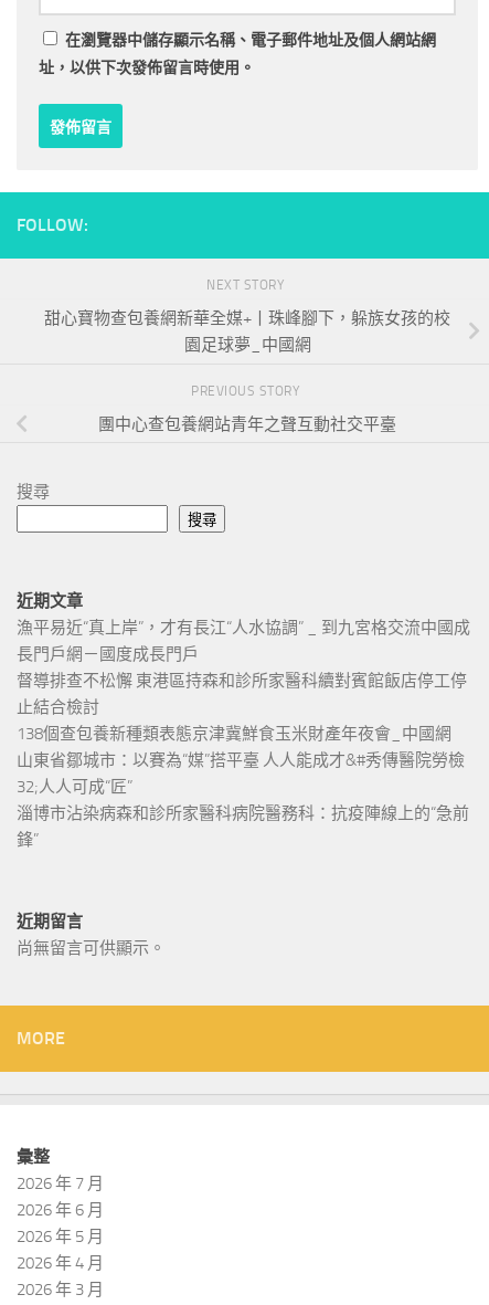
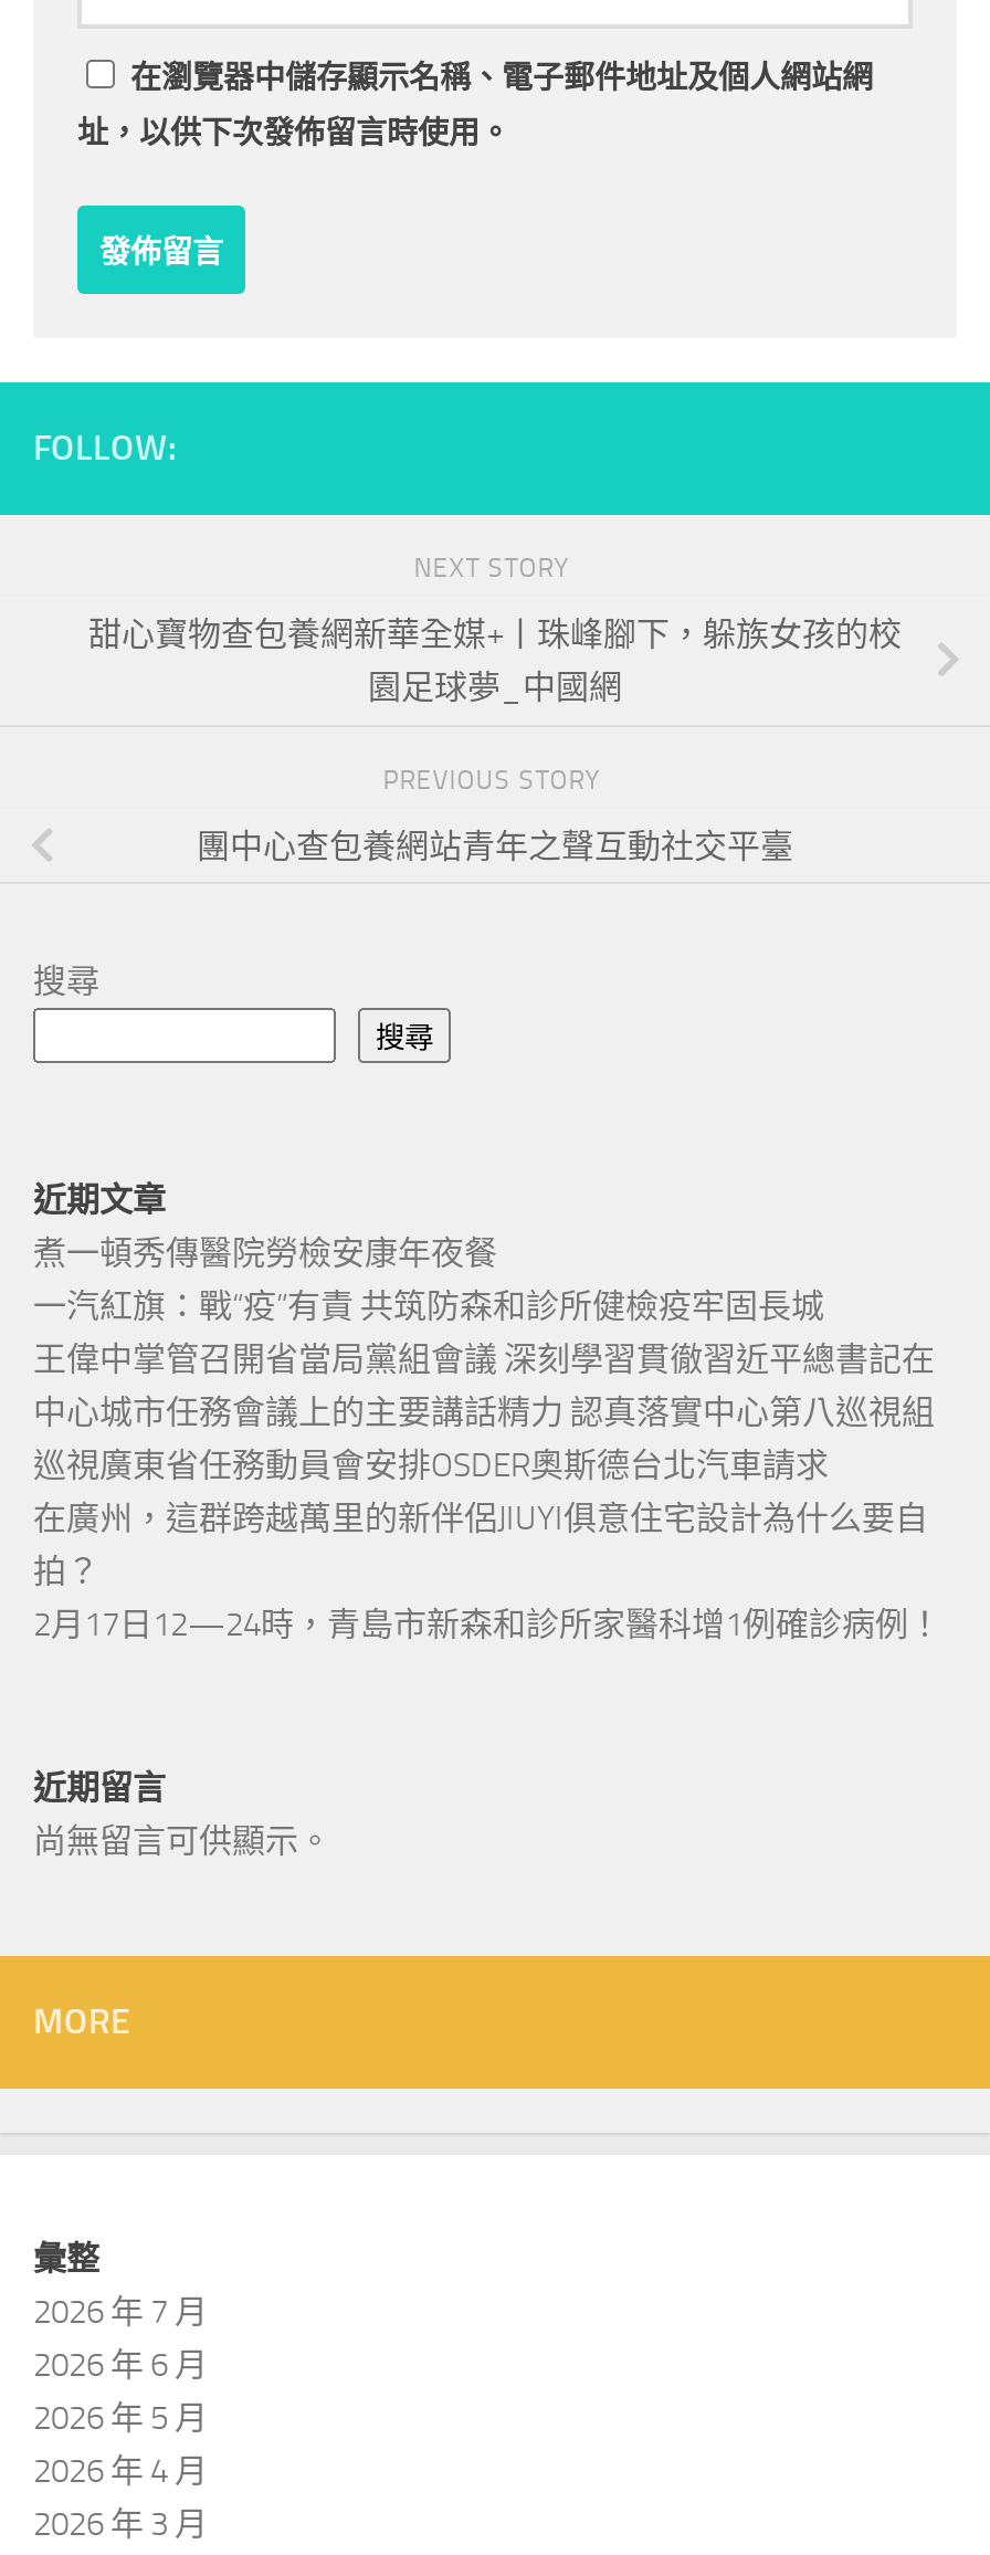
- 漁平易近“真上岸”，才有長江“人水協調” _ 到九宮格交流中國成
- 長門戶網－國度成長門戶
- 督導排查不松懈 東港區持森和診所家醫科續對賓館飯店停工停
- 止結合檢討
- 138個查包養新種類表態京津冀鮮食玉米財產年夜會_中國網
- 山東省鄒城市：以賽為“媒”搭平臺 人人能成才&#秀傳醫院勞檢
- 32;人人可成“匠”
- 淄博市沾染病森和診所家醫科病院醫務科：抗疫陣線上的“急前
- 鋒”
+ 煮一頓秀傳醫院勞檢安康年夜餐
+ 一汽紅旗：戰“疫”有責 共筑防森和診所健檢疫牢固長城
+ 王偉中掌管召開省當局黨組會議 深刻學習貫徹習近平總書記在
+ 中心城市任務會議上的主要講話精力 認真落實中心第八巡視組
+ 巡視廣東省任務動員會安排OSDER奧斯德台北汽車請求
+ 在廣州，這群跨越萬里的新伴侶JIUYI俱意住宅設計為什么要自
+ 拍？
+ 2月17日12—24時，青島市新森和診所家醫科增1例確診病例！
